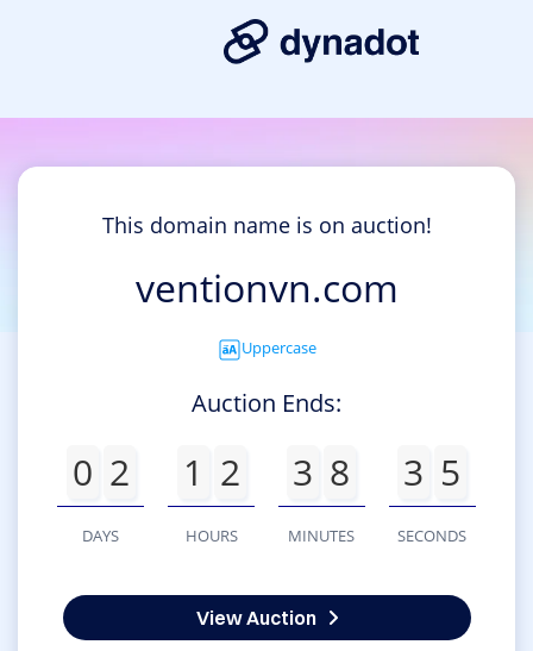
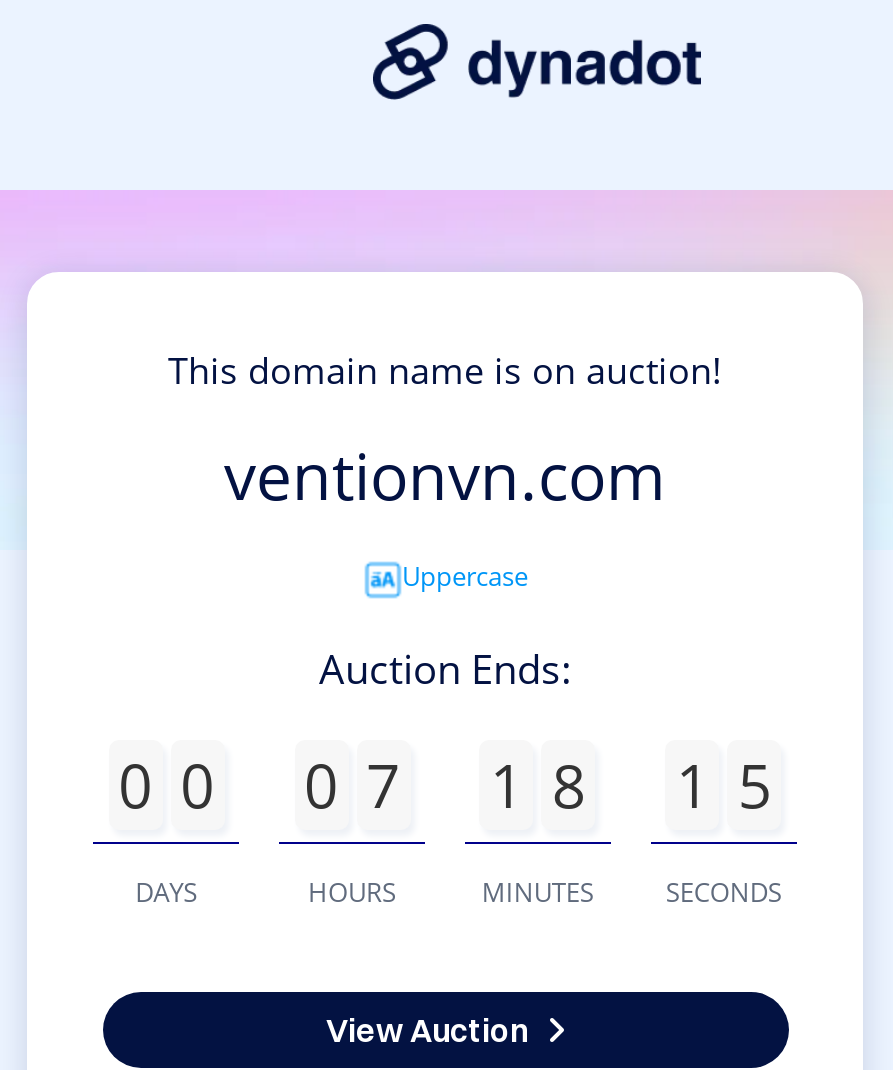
- 0 2
+ 0 0

- 1 2
+ 0 7

- 3 8
+ 1 8

- 3 5
+ 1 5
